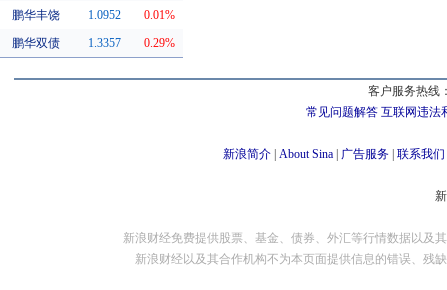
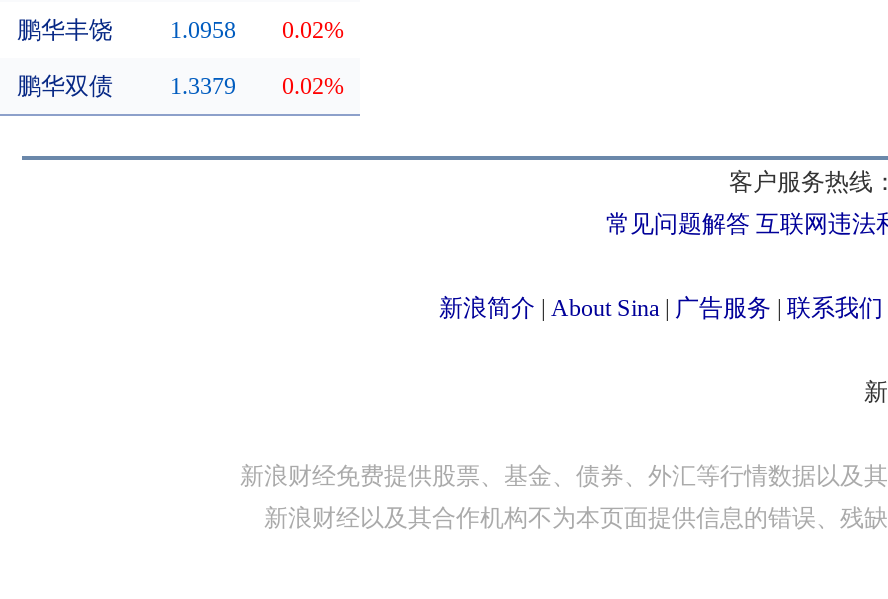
- 1.0952
+ 1.0958

- 0.01%
+ 0.02%

- 1.3357
+ 1.3379

- 0.29%
+ 0.02%
